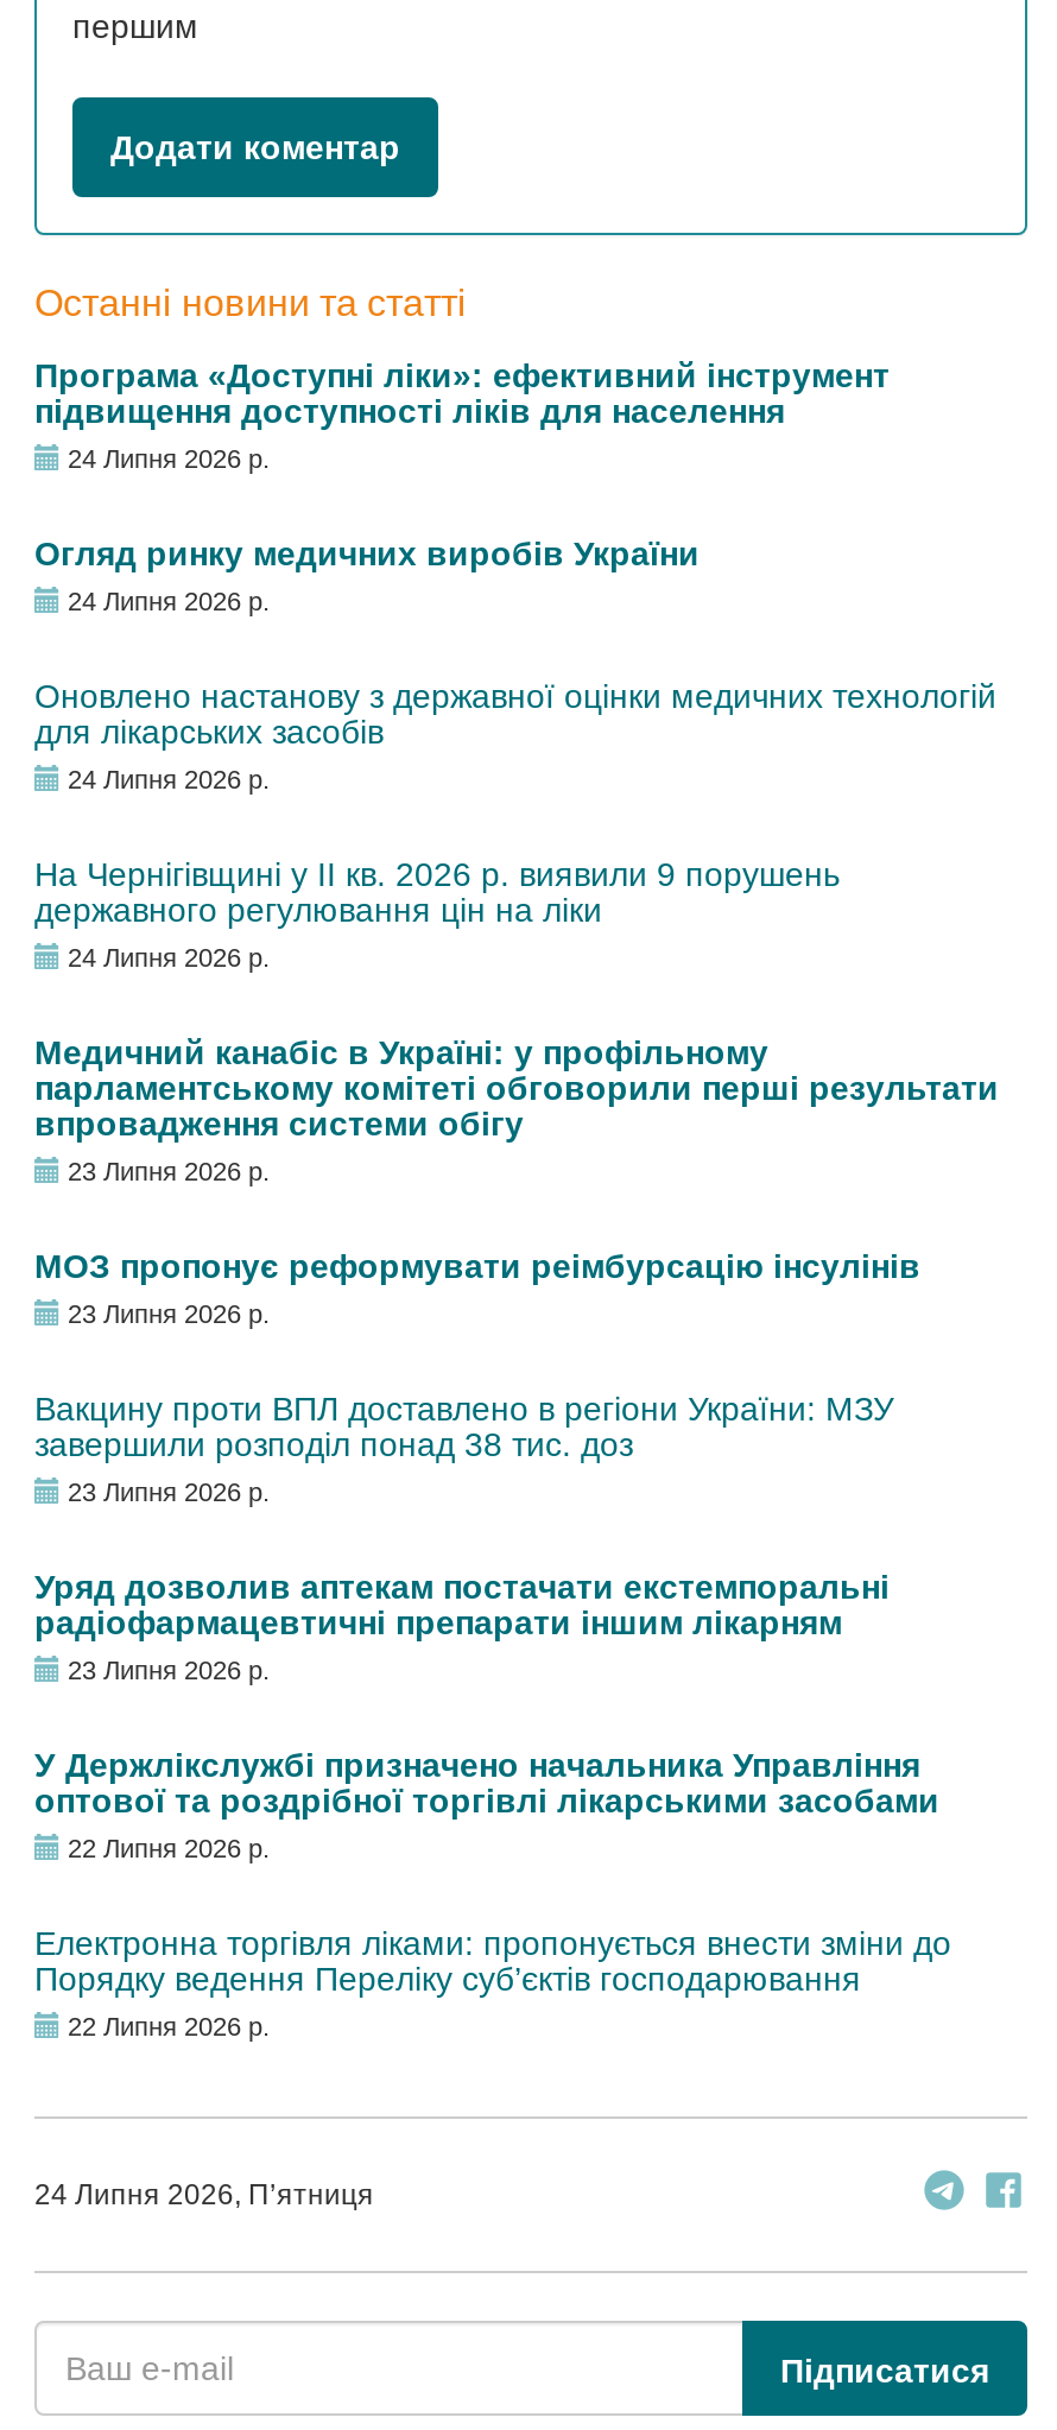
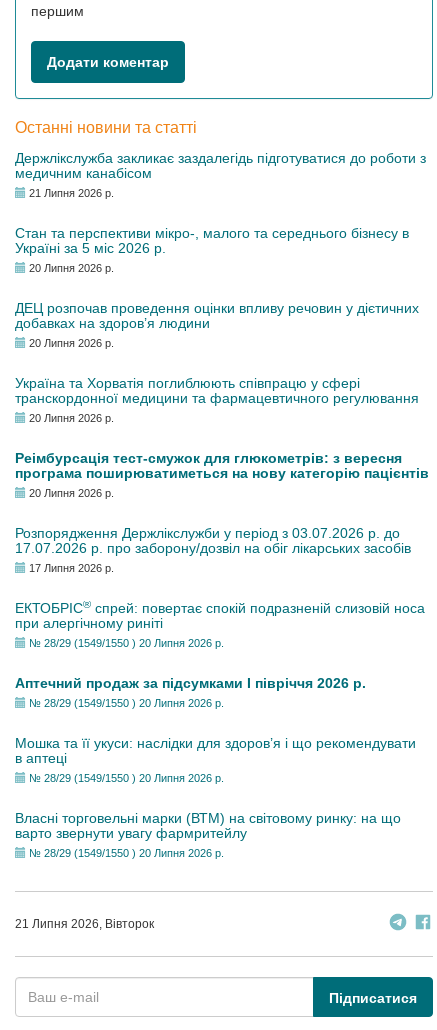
- Програма «Доступні ліки»: ефективний інструмент
- підвищення доступності ліків для населення
- 24 Липня 2026 р.
+ Держлікслужба закликає заздалегідь підготуватися до роботи з
+ медичним канабісом
+ 21 Липня 2026 р.

- Огляд ринку медичних виробів України
- 24 Липня 2026 р.
+ Стан та перспективи мікро-, малого та середнього бізнесу в
+ Україні за 5 міс 2026 р.
+ 20 Липня 2026 р.

- Оновлено настанову з державної оцінки медичних технологій
- для лікарських засобів
- 24 Липня 2026 р.
+ ДЕЦ розпочав проведення оцінки впливу речовин у дієтичних
+ добавках на здоров’я людини
+ 20 Липня 2026 р.

- На Чернігівщині у ІІ кв. 2026 р. виявили 9 порушень
- державного регулювання цін на ліки
- 24 Липня 2026 р.
+ Україна та Хорватія поглиблюють співпрацю у сфері
+ транскордонної медицини та фармацевтичного регулювання
+ 20 Липня 2026 р.

- Медичний канабіс в Україні: у профільному
- парламентському комітеті обговорили перші результати
- впровадження системи обігу
- 23 Липня 2026 р.
+ Реімбурсація тест-смужок для глюкометрів: з вересня
+ програма поширюватиметься на нову категорію пацієнтів
+ 20 Липня 2026 р.

- МОЗ пропонує реформувати реімбурсацію інсулінів
- 23 Липня 2026 р.
+ Розпорядження Держлікслужби у період з 03.07.2026 р. до
+ 17.07.2026 р. про заборону/дозвіл на обіг лікарських засобів
+ 17 Липня 2026 р.

- Вакцину проти ВПЛ доставлено в регіони України: МЗУ
- завершили розподіл понад 38 тис. доз
- 23 Липня 2026 р.
+ ЕКТОБРІС® спрей: повертає спокій подразненій слизовій носа
+ при алергічному риніті
+ № 28/29 (1549/1550 ) 20 Липня 2026 р.

- Уряд дозволив аптекам постачати екстемпоральні
- радіофармацевтичні препарати іншим лікарням
- 23 Липня 2026 р.
+ Аптечний продаж за підсумками І півріччя 2026 р.
+ № 28/29 (1549/1550 ) 20 Липня 2026 р.

- У Держлікслужбі призначено начальника Управління
- оптової та роздрібної торгівлі лікарськими засобами
- 22 Липня 2026 р.
+ Мошка та її укуси: наслідки для здоров’я і що рекомендувати
+ в аптеці
+ № 28/29 (1549/1550 ) 20 Липня 2026 р.

- Електронна торгівля ліками: пропонується внести зміни до
- Порядку ведення Переліку суб’єктів господарювання
- 22 Липня 2026 р.
+ Власні торговельні марки (ВТМ) на світовому ринку: на що
+ варто звернути увагу фармритейлу
+ № 28/29 (1549/1550 ) 20 Липня 2026 р.

- 24 Липня 2026, П’ятниця
+ 21 Липня 2026, Вівторок
